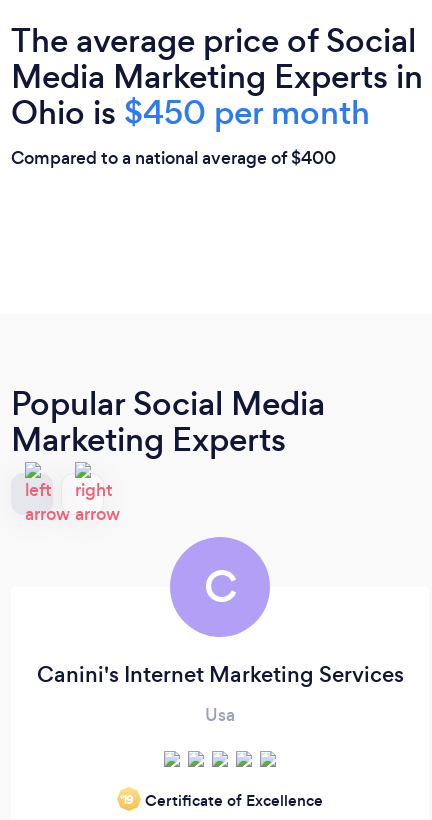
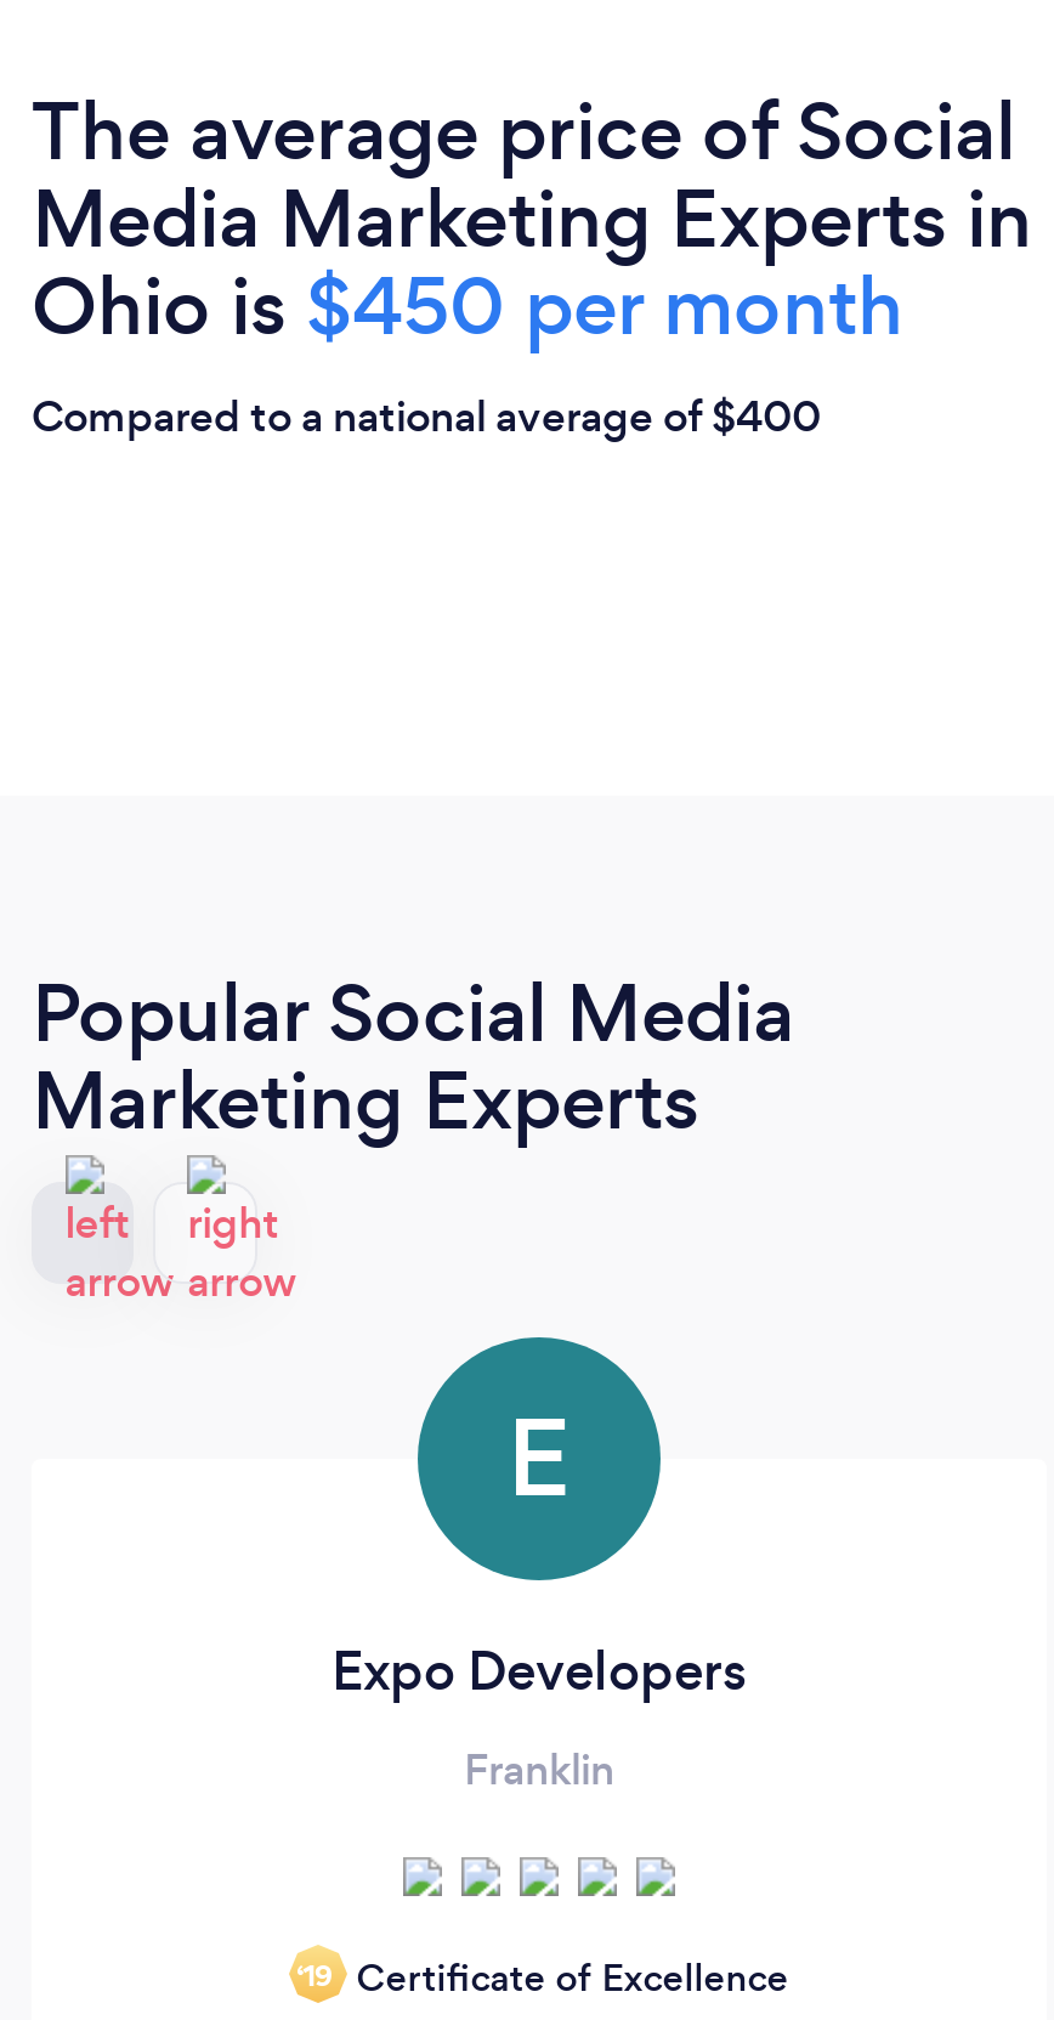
- C
+ E

- Canini's Internet Marketing Services
- Usa
+ Expo Developers
+ Franklin
